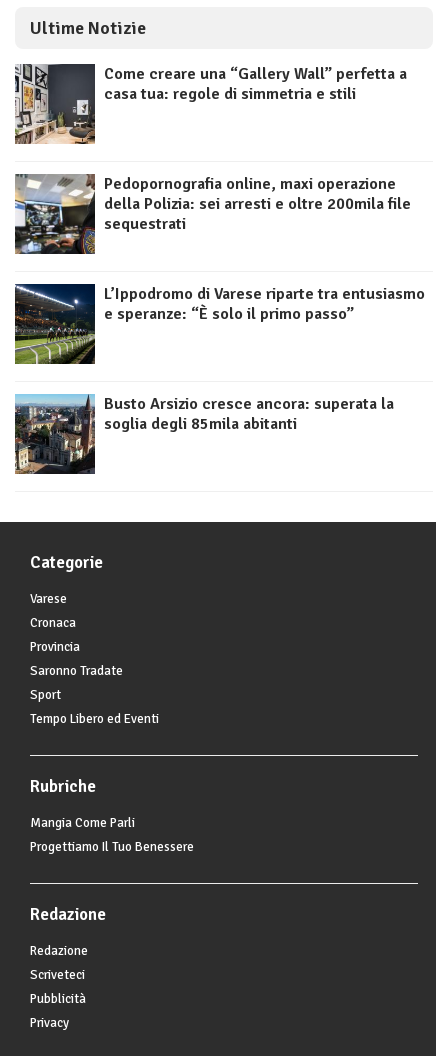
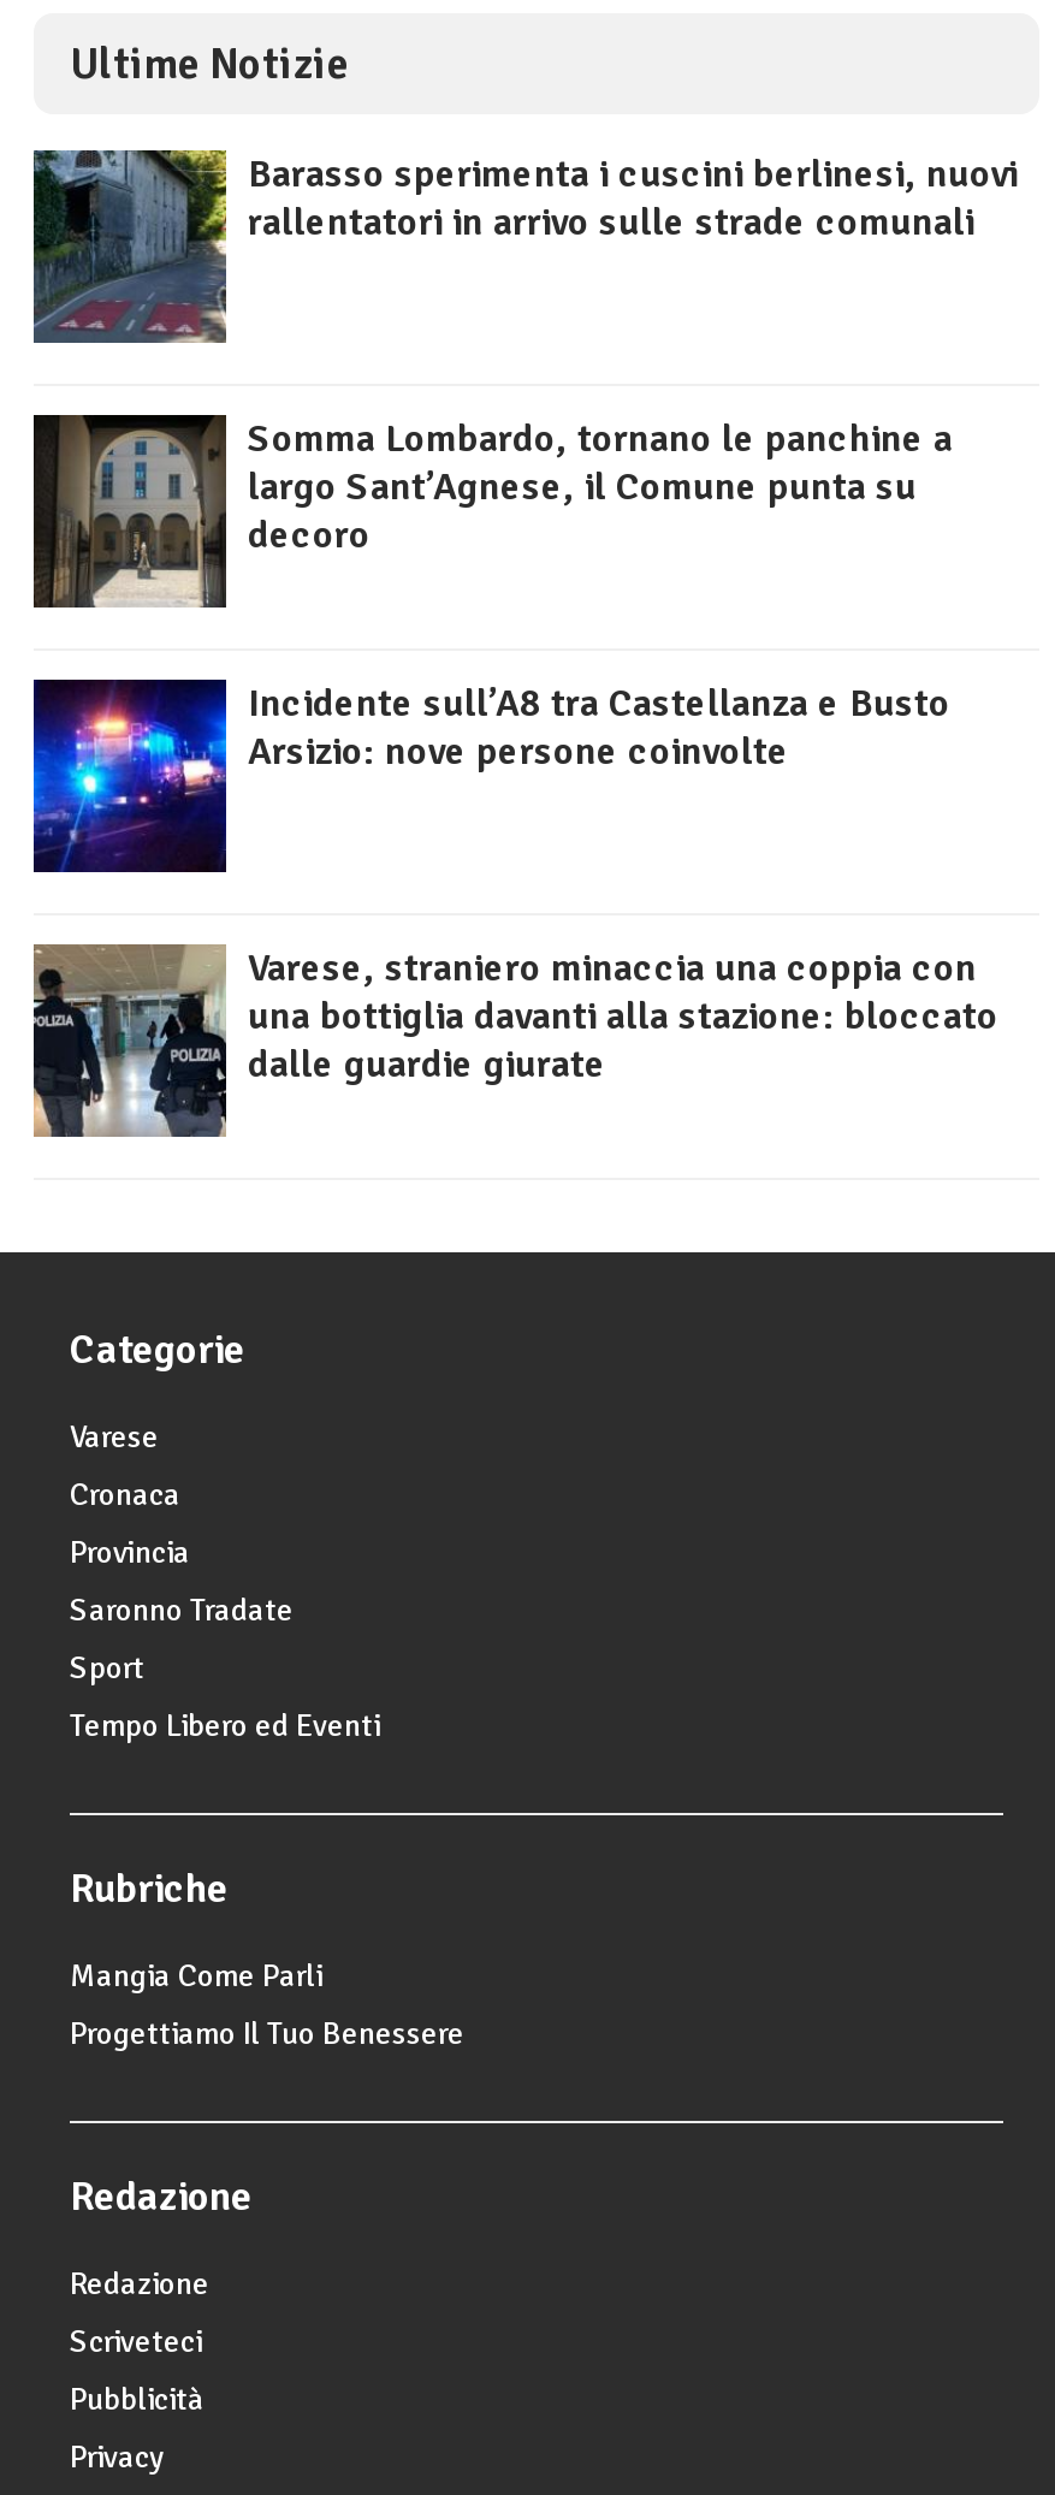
- [image]
- Come creare una “Gallery Wall” perfetta a
- casa tua: regole di simmetria e stili
+ [image]
+ Barasso sperimenta i cuscini berlinesi, nuovi
+ rallentatori in arrivo sulle strade comunali

- [image]
- Pedopornografia online, maxi operazione
- della Polizia: sei arresti e oltre 200mila file
- sequestrati
+ [image]
+ Somma Lombardo, tornano le panchine a
+ largo Sant’Agnese, il Comune punta su
+ decoro

- [image]
- L’Ippodromo di Varese riparte tra entusiasmo
- e speranze: “È solo il primo passo”
+ [image]
+ Incidente sull’A8 tra Castellanza e Busto
+ Arsizio: nove persone coinvolte

- [image]
- Busto Arsizio cresce ancora: superata la
- soglia degli 85mila abitanti
+ [image]
+ Varese, straniero minaccia una coppia con
+ una bottiglia davanti alla stazione: bloccato
+ dalle guardie giurate
